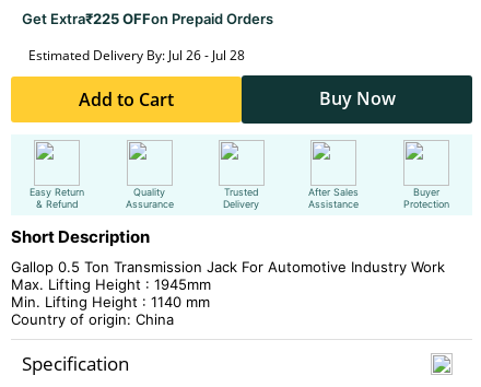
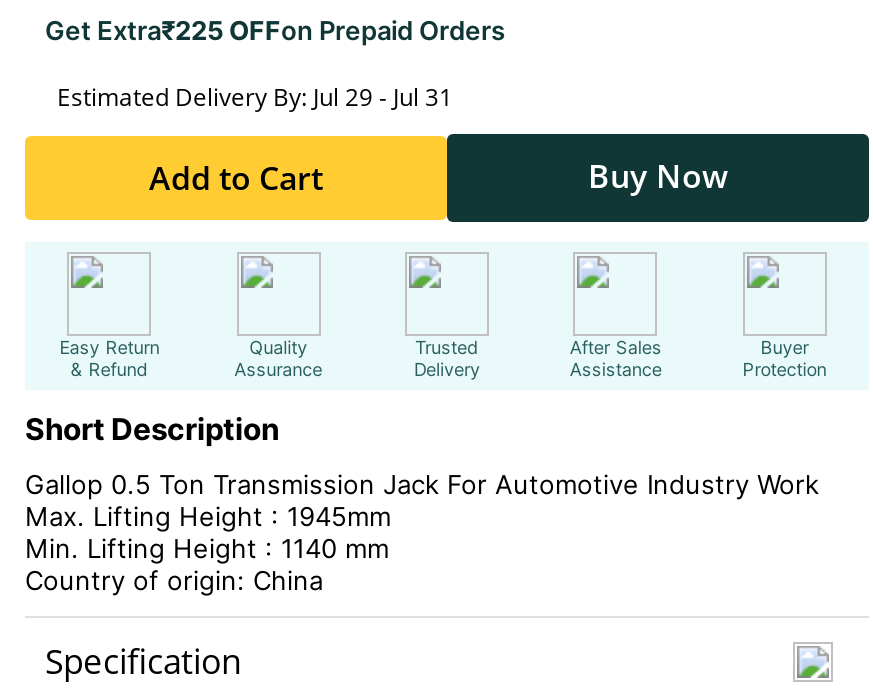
- Estimated Delivery By: Jul 26 - Jul 28
+ Estimated Delivery By: Jul 29 - Jul 31
